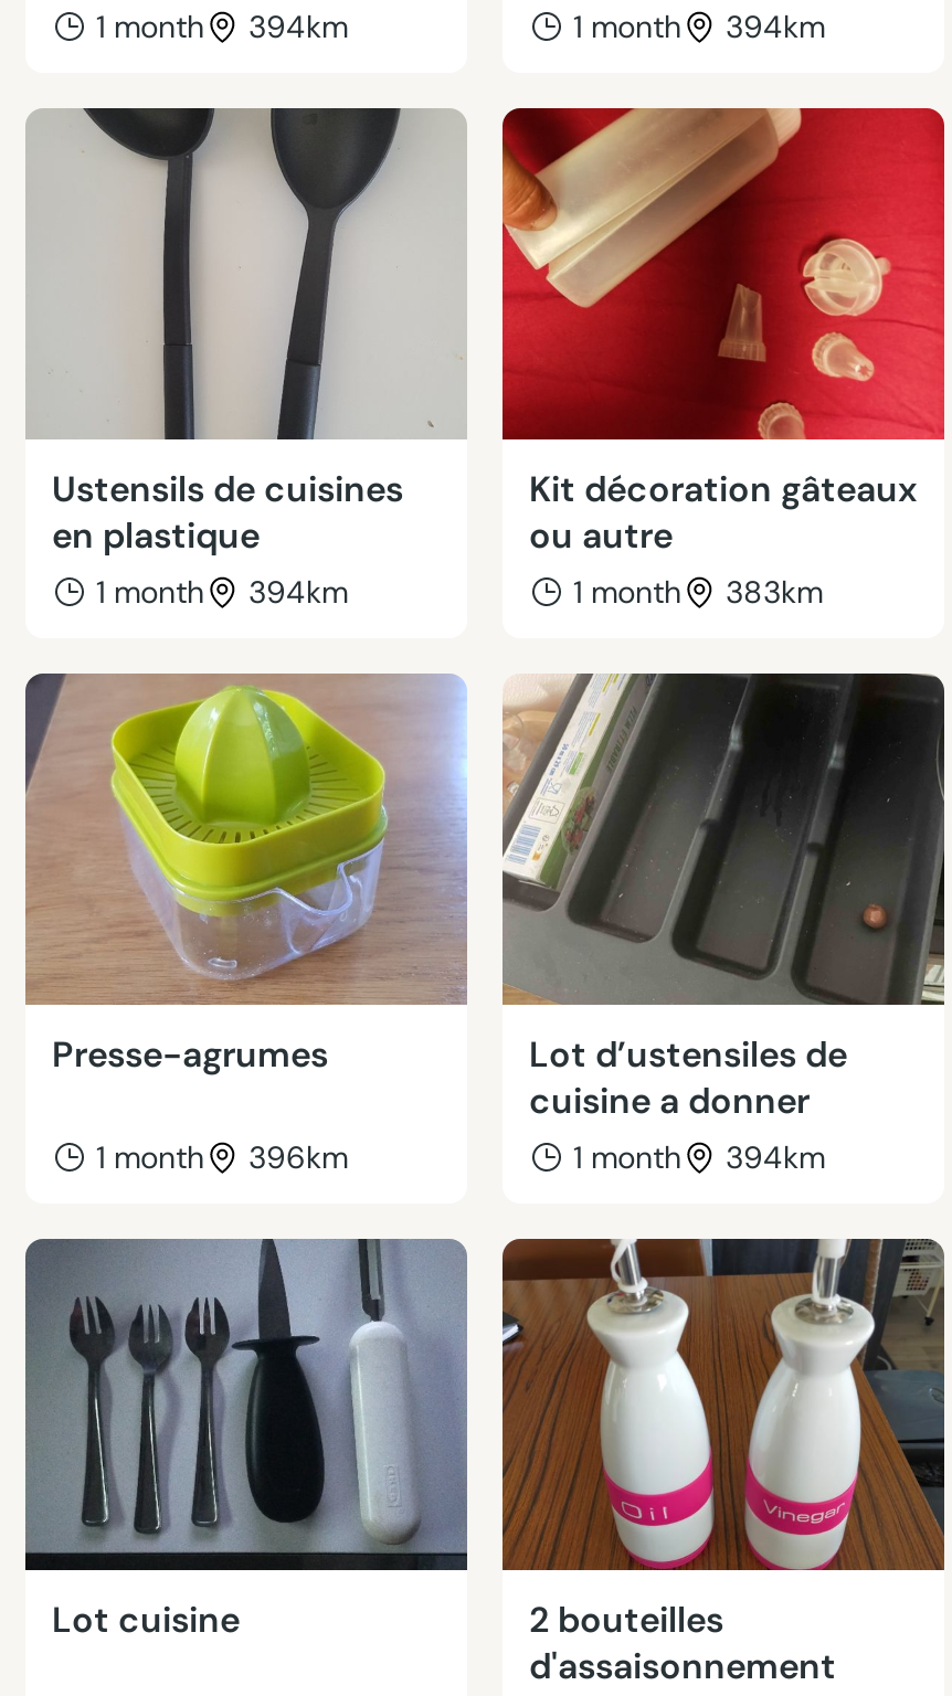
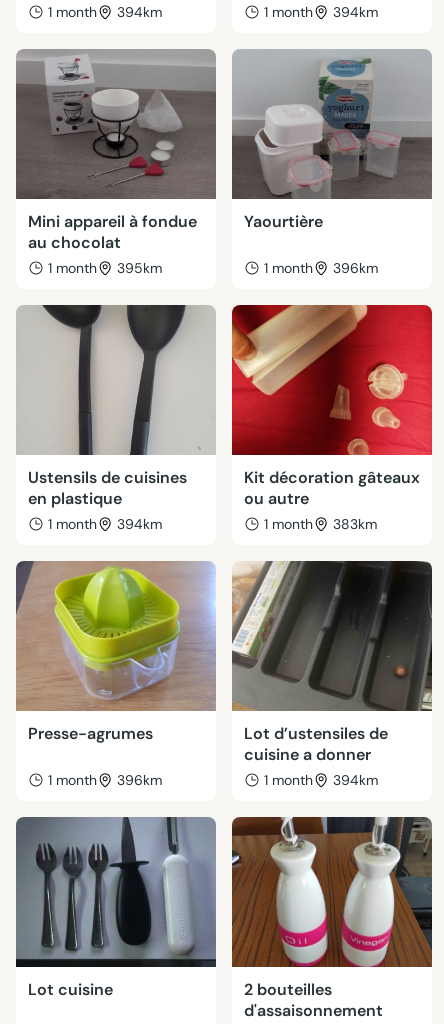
+ [image]
+ Mini appareil à fondue
+ au chocolat
+ 1 month
+ 395km

+ [image]
+ Yaourtière
+ 1 month
+ 396km
